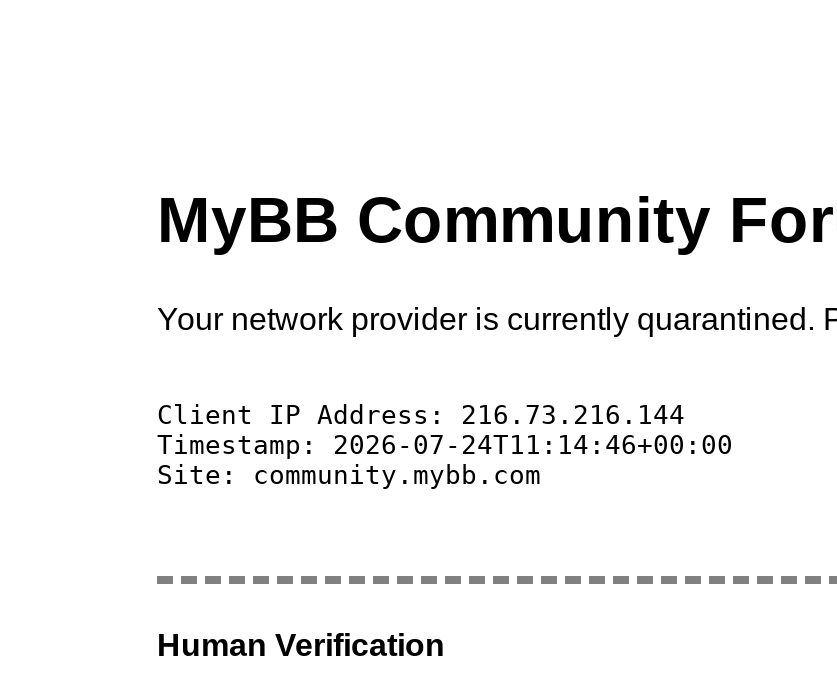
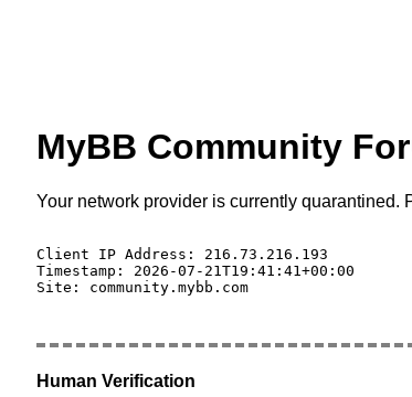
- Client IP Address: 216.73.216.144
+ Client IP Address: 216.73.216.193

- Timestamp: 2026-07-24T11:14:46+00:00
+ Timestamp: 2026-07-21T19:41:41+00:00
